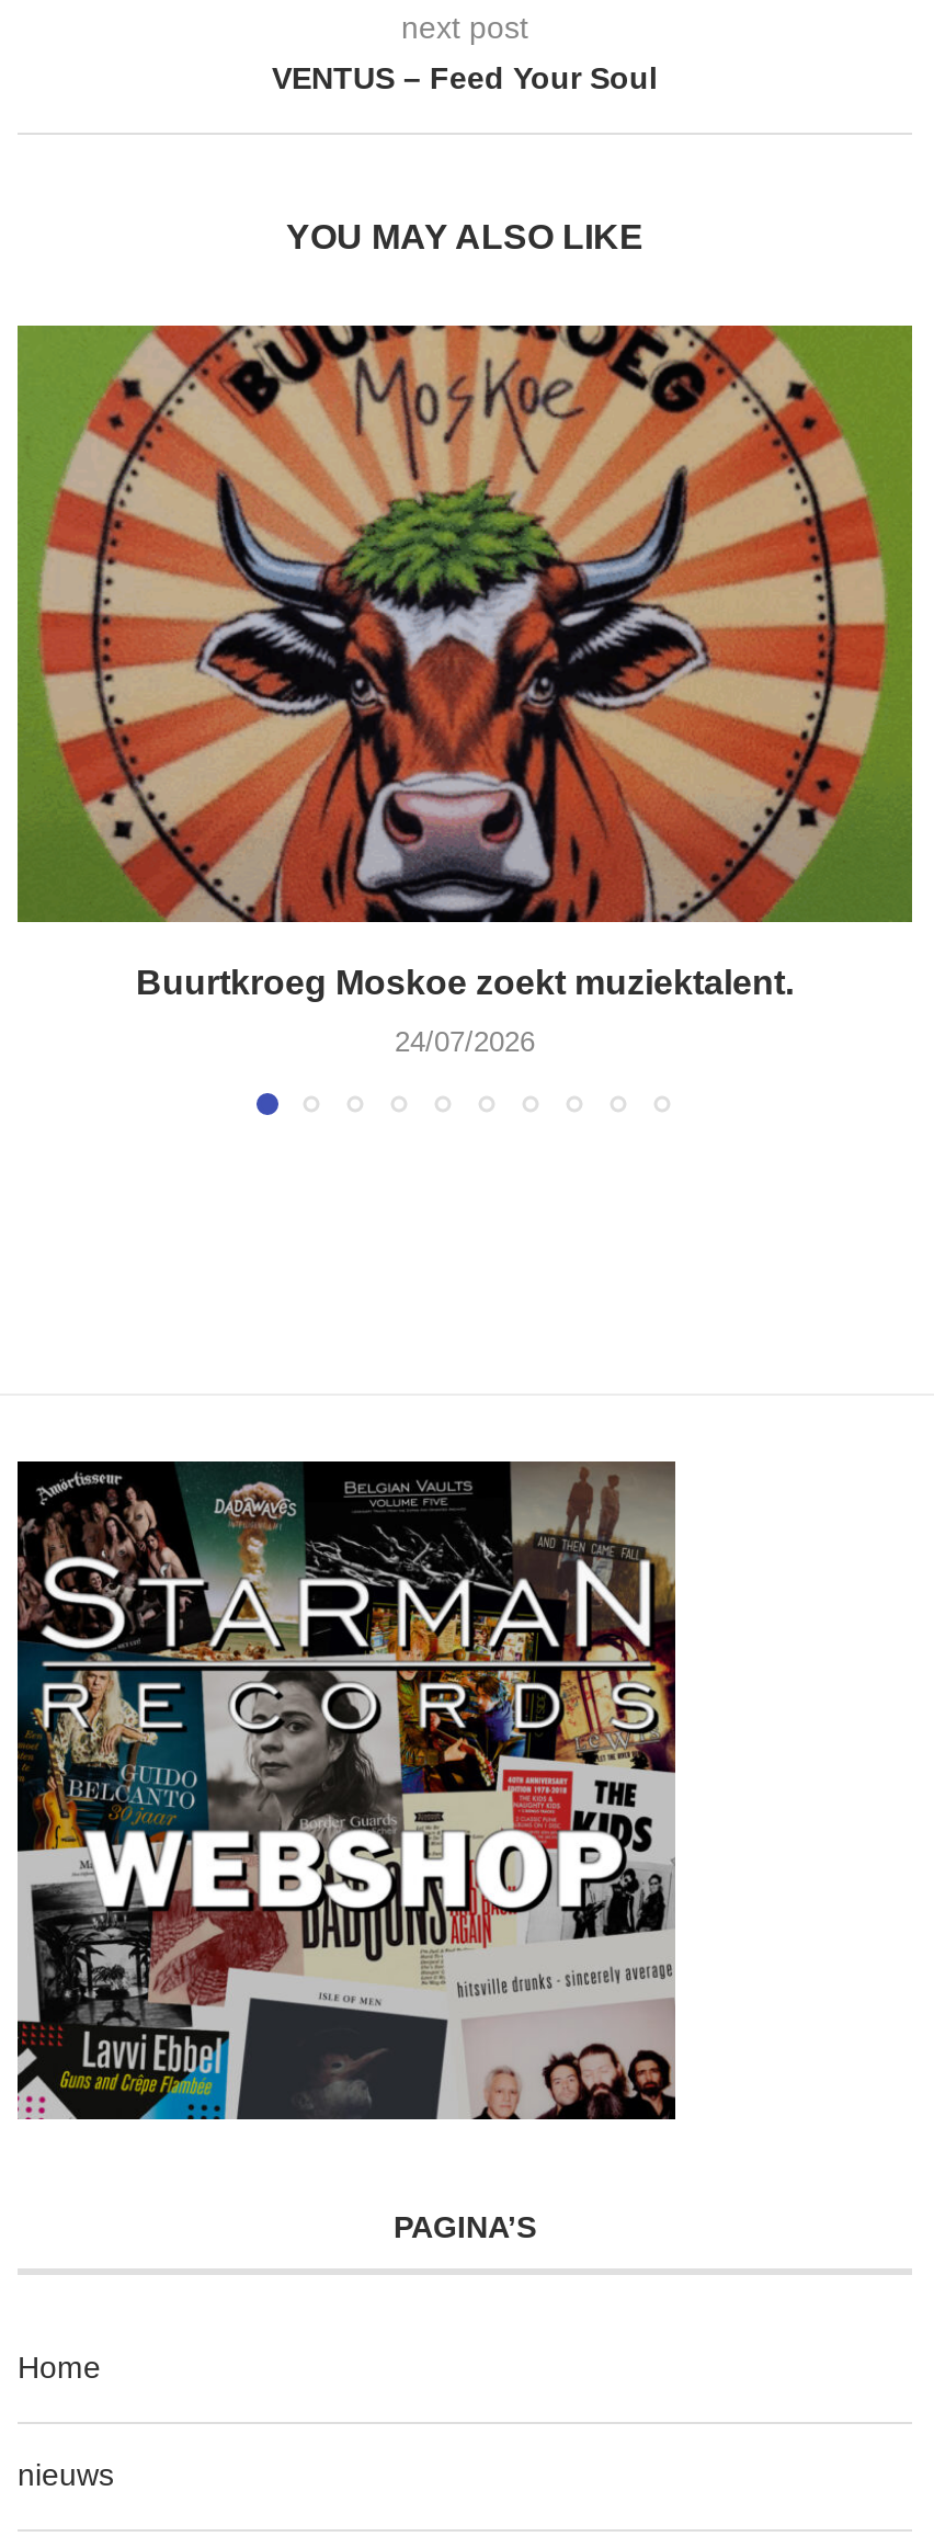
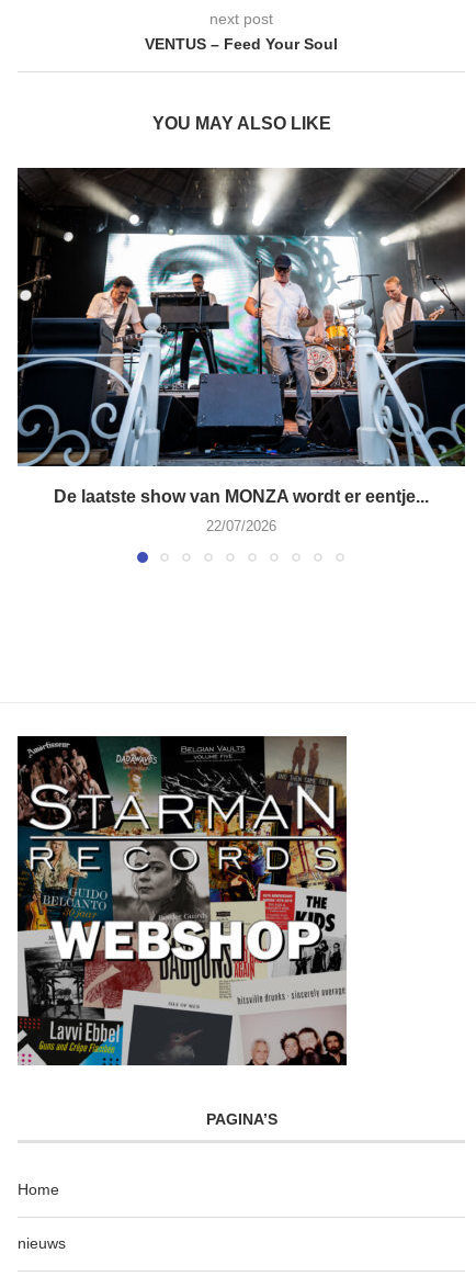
- [image]
- Buurtkroeg Moskoe zoekt muziektalent.
+ [image]
+ De laatste show van MONZA wordt er eentje...

- 24/07/2026
+ 22/07/2026
